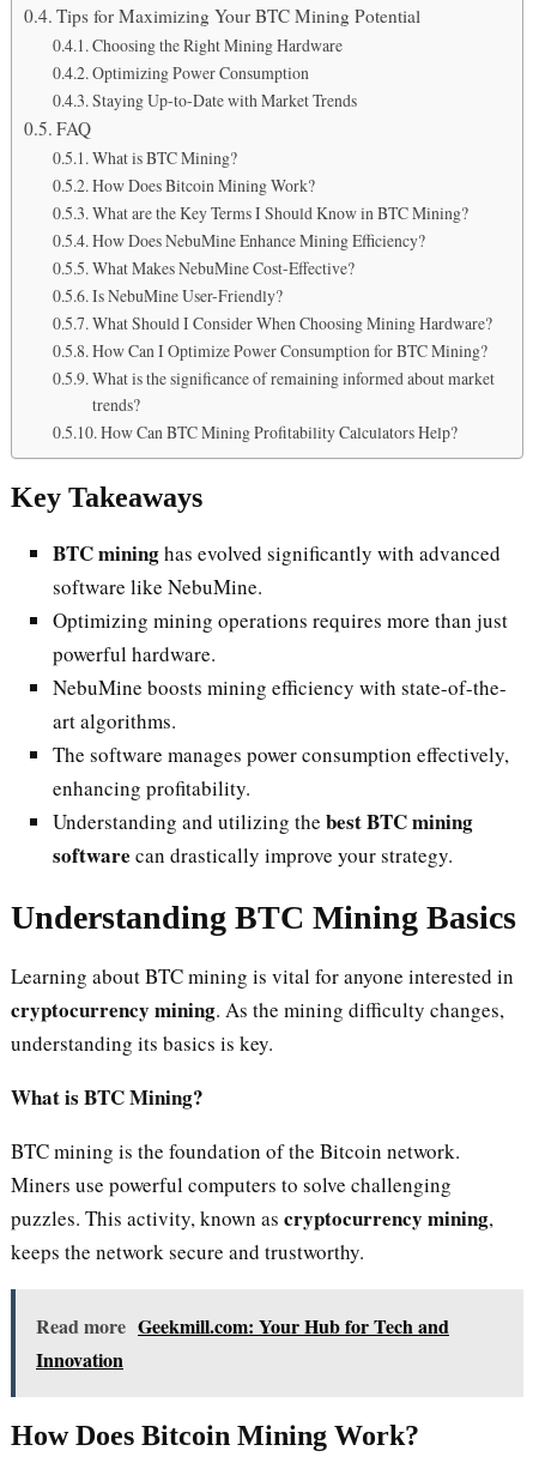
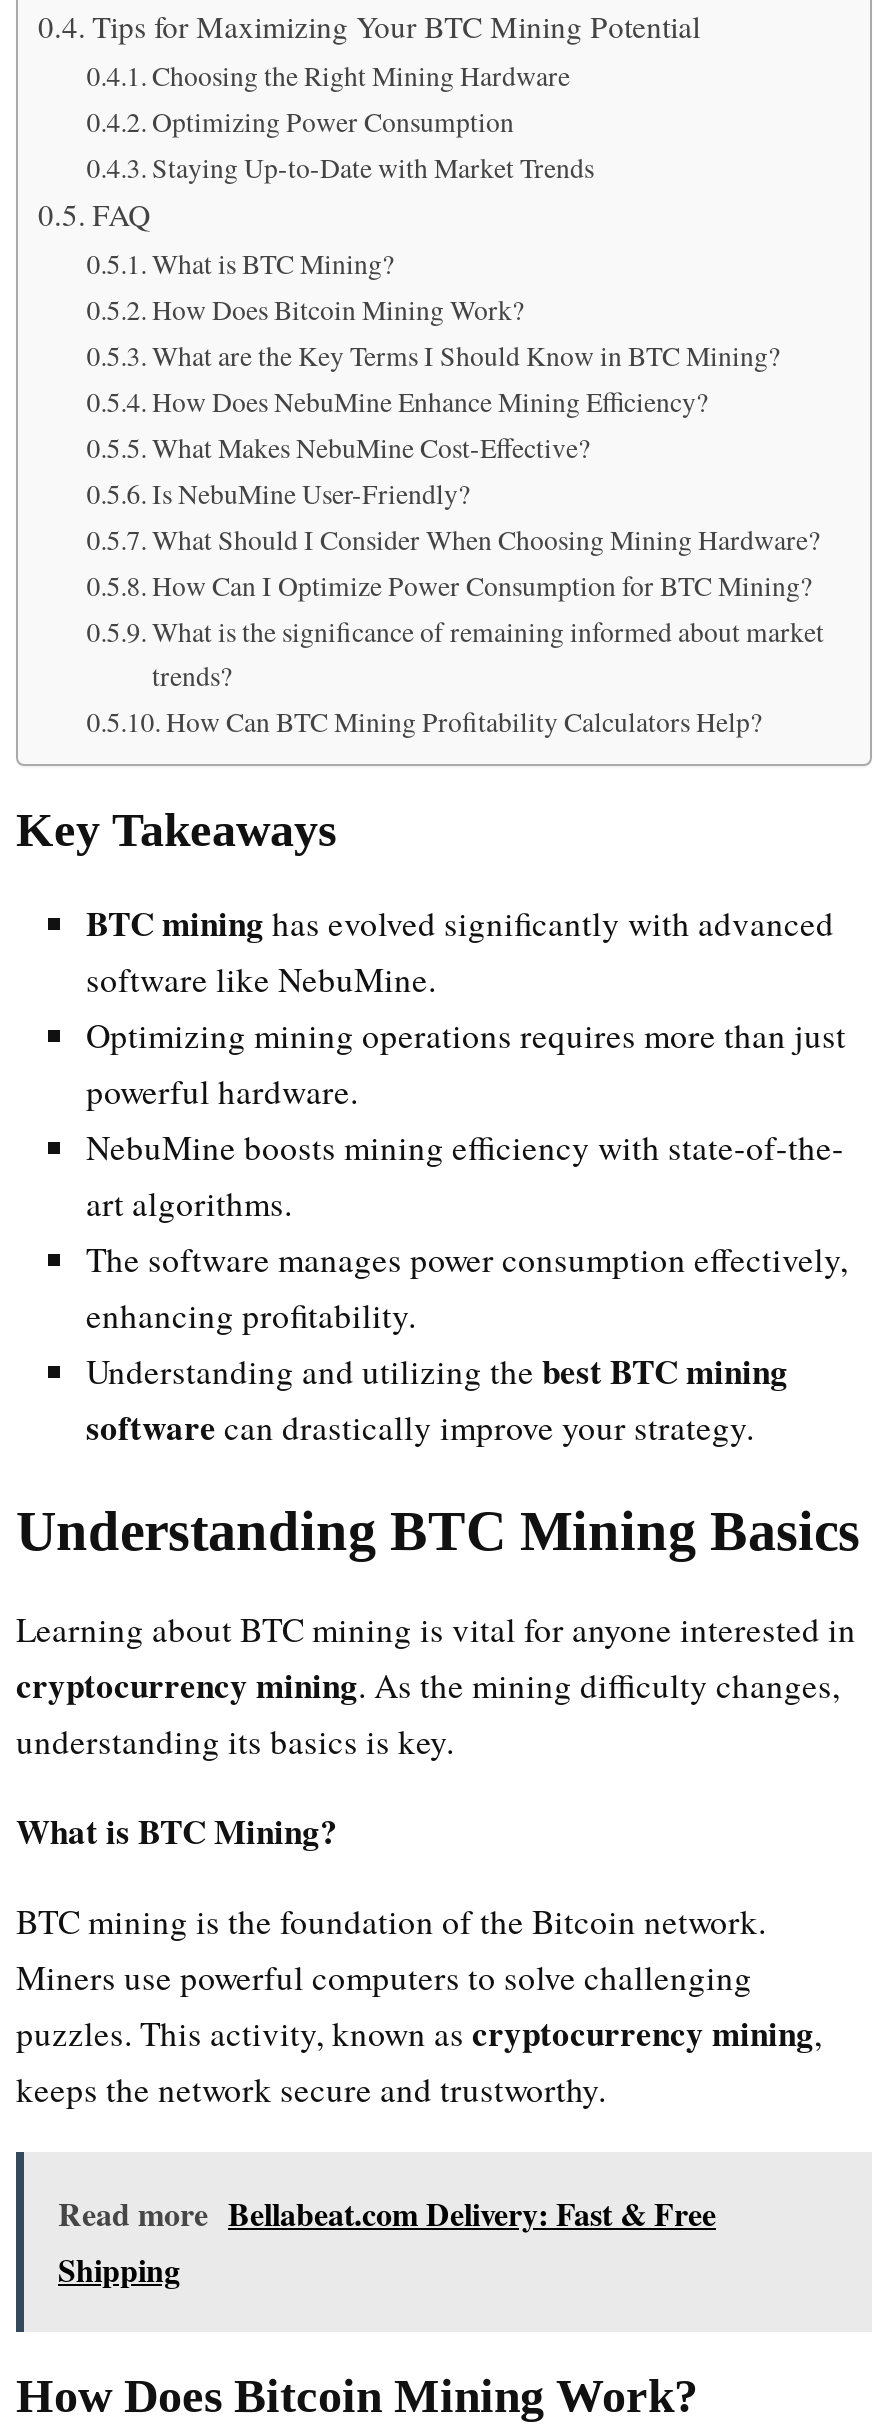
- Read more Geekmill.com: Your Hub for Tech and
- Innovation
+ Read more Bellabeat.com Delivery: Fast & Free
+ Shipping
